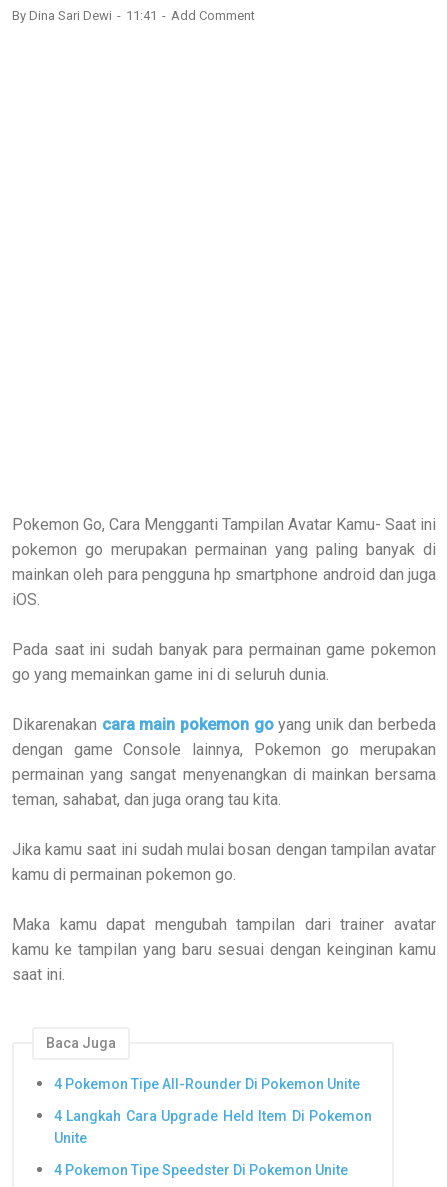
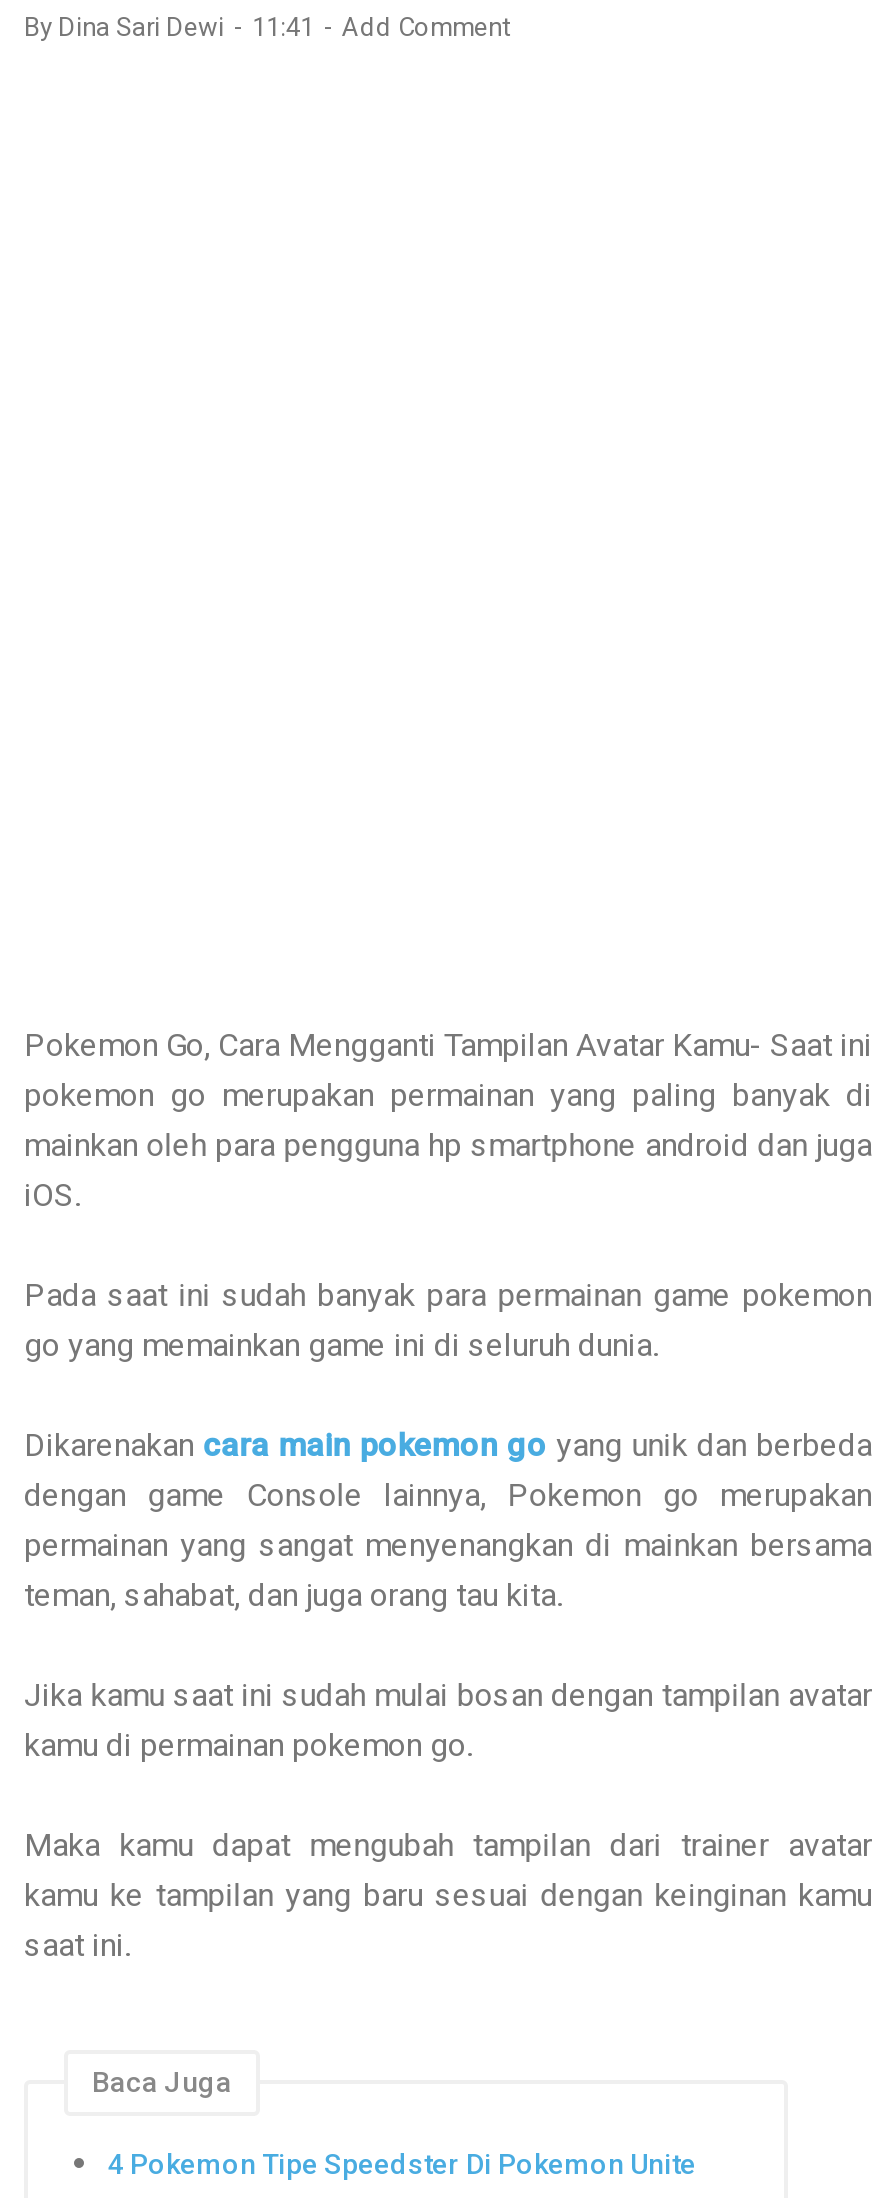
- 4 Pokemon Tipe All-Rounder Di Pokemon Unite
- 4 Langkah Cara Upgrade Held Item Di Pokemon
- Unite
